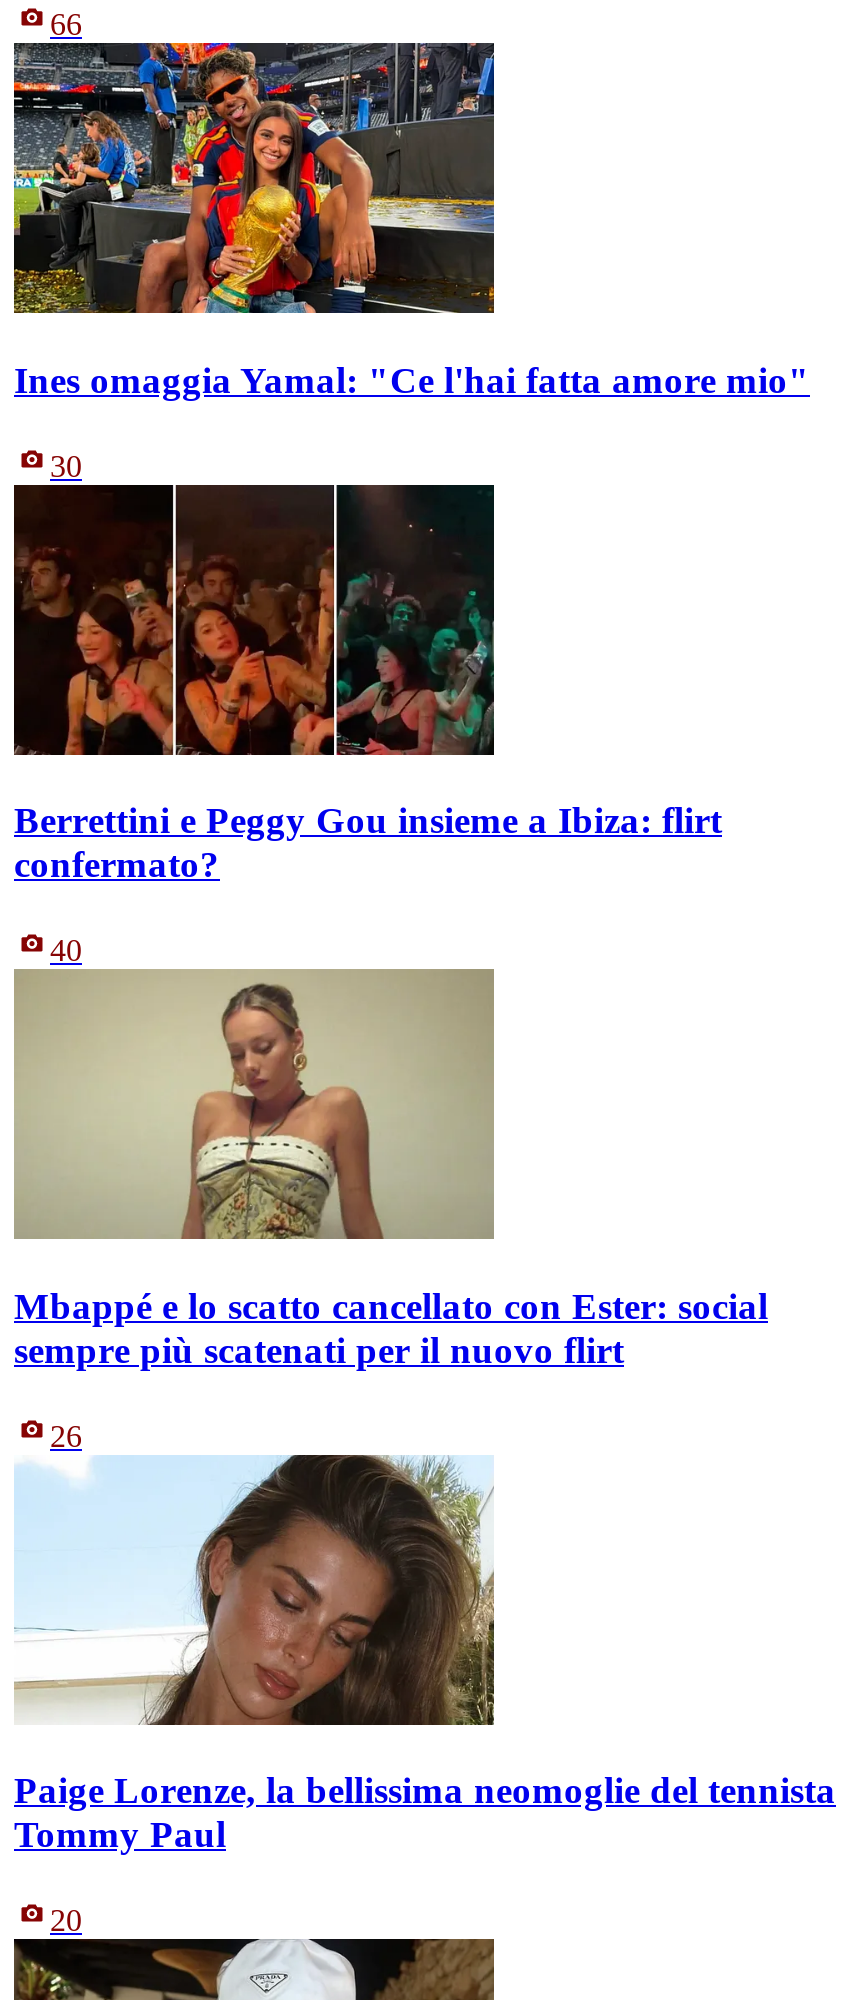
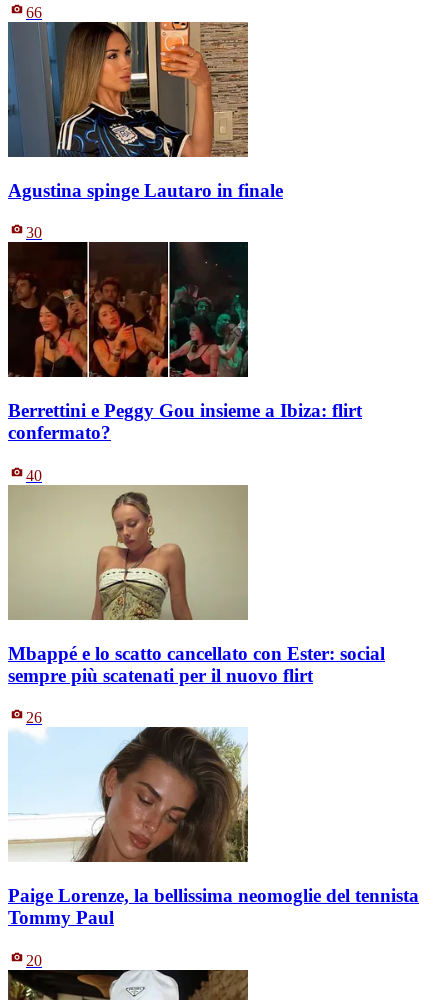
- [image]
- Ines omaggia Yamal: "Ce l'hai fatta amore mio"
+ [image]
+ Agustina spinge Lautaro in finale
